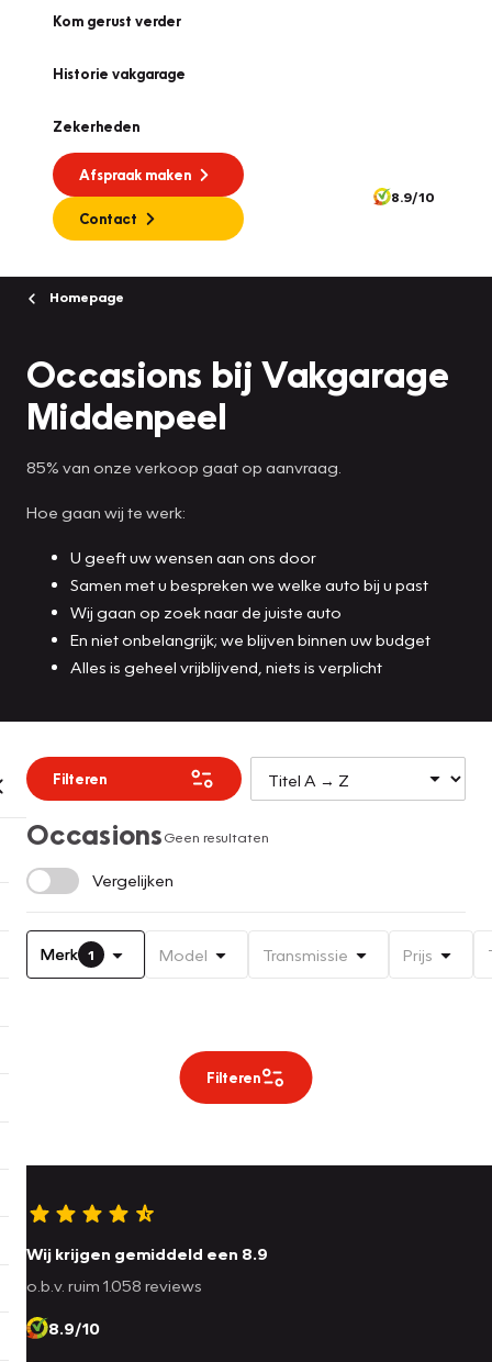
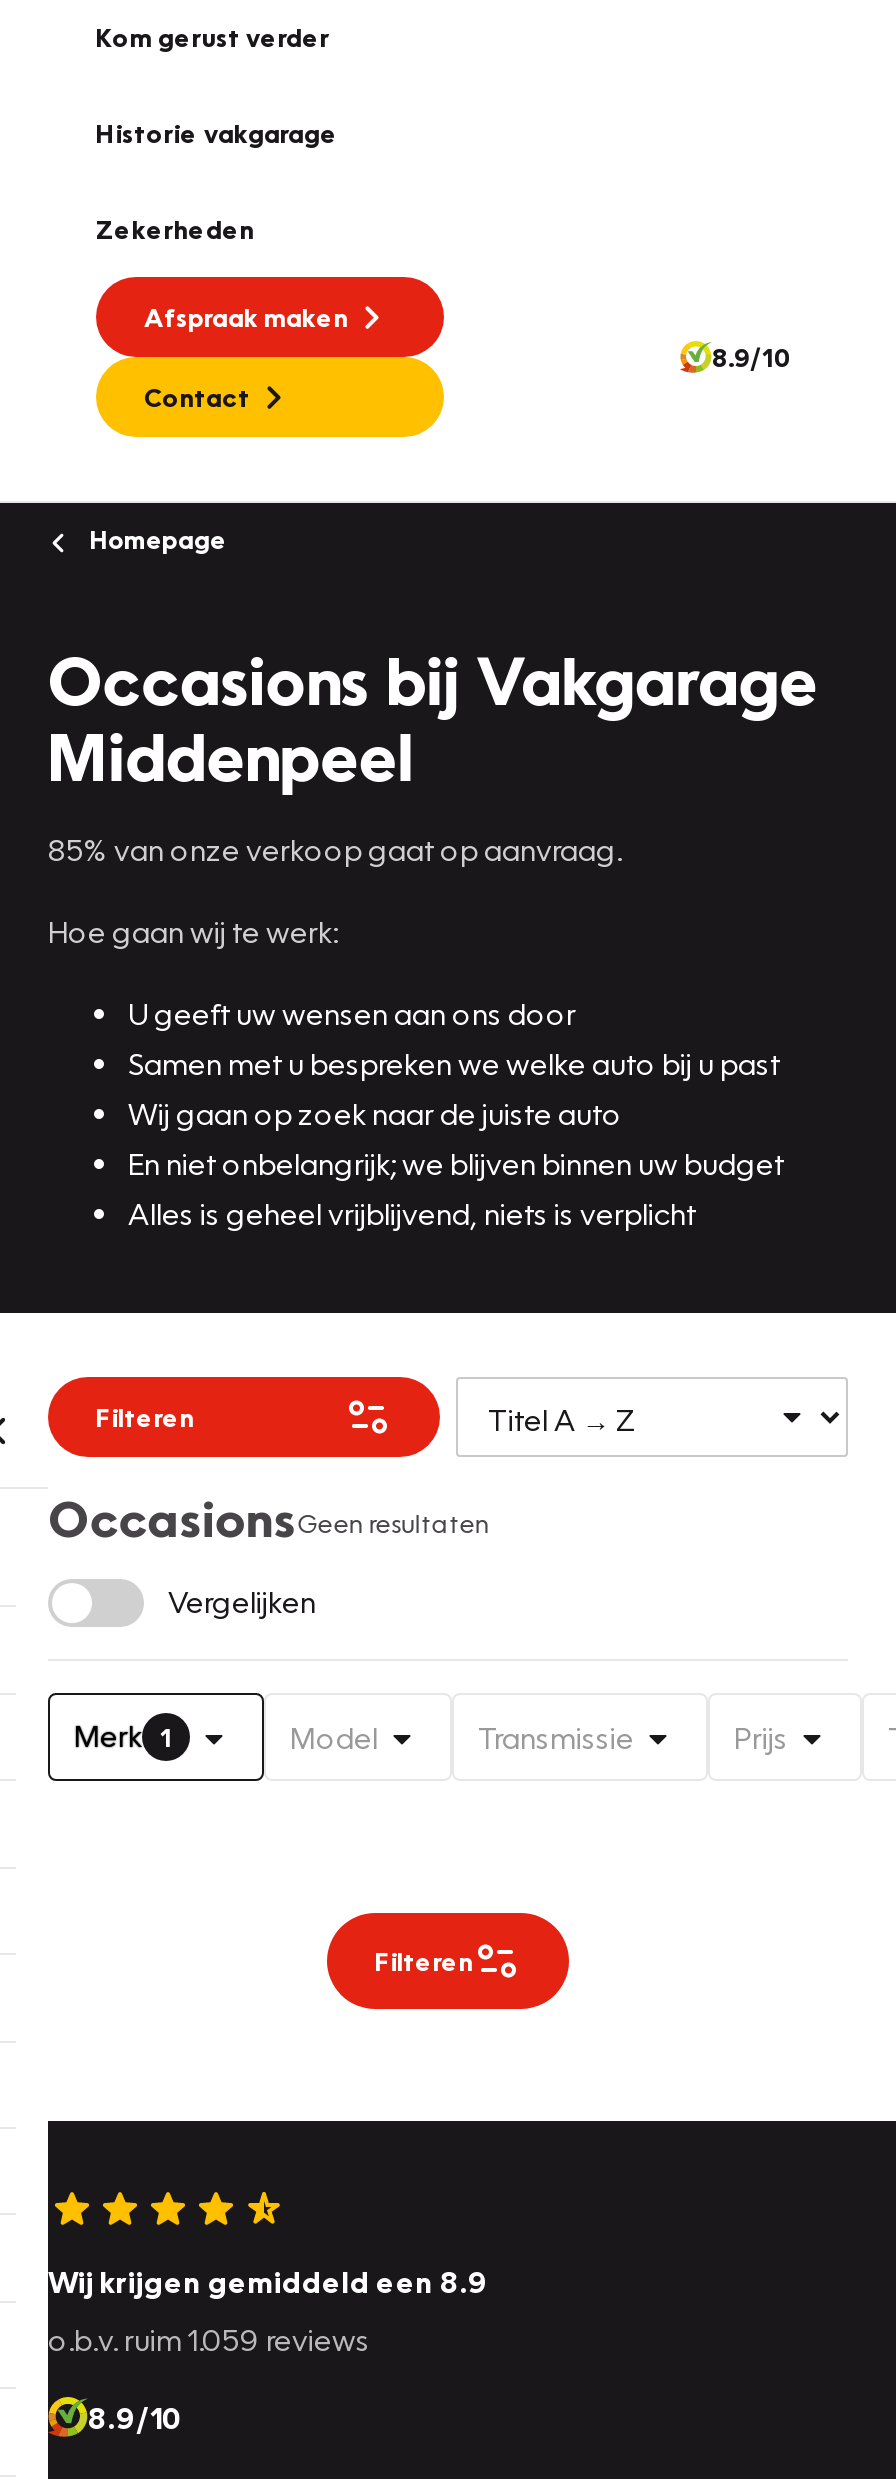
- o.b.v. ruim 1.058 reviews
+ o.b.v. ruim 1.059 reviews
